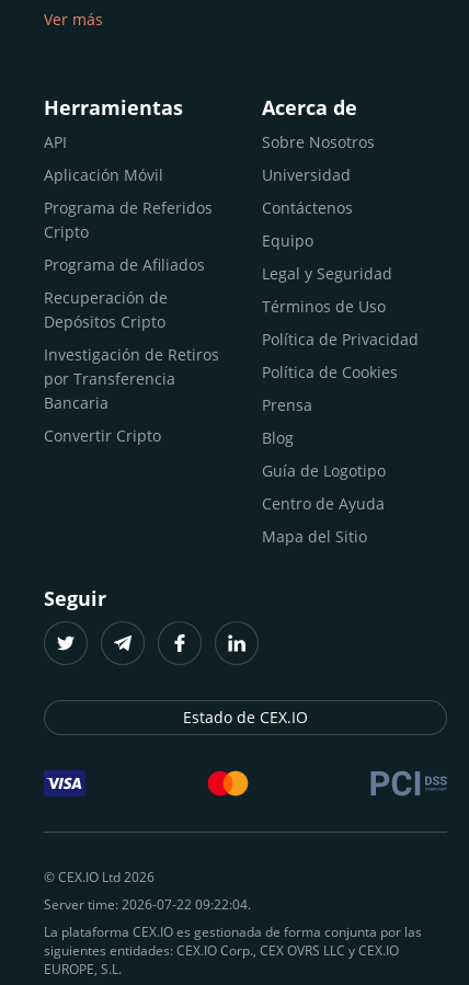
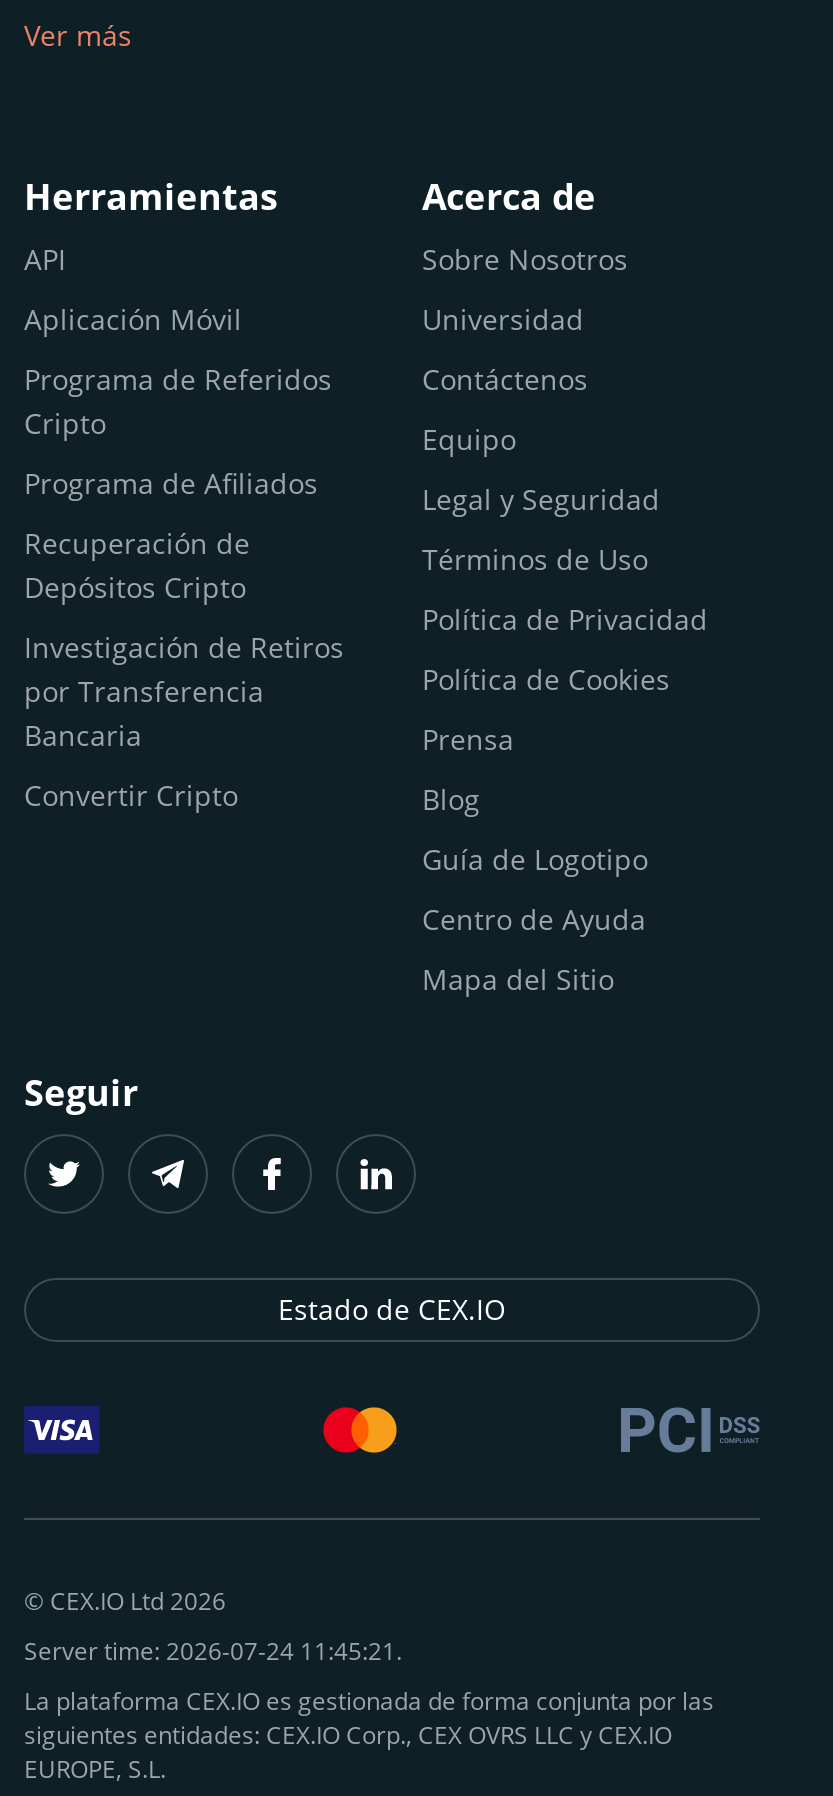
- Server time: 2026-07-22 09:22:04.
+ Server time: 2026-07-24 11:45:21.
